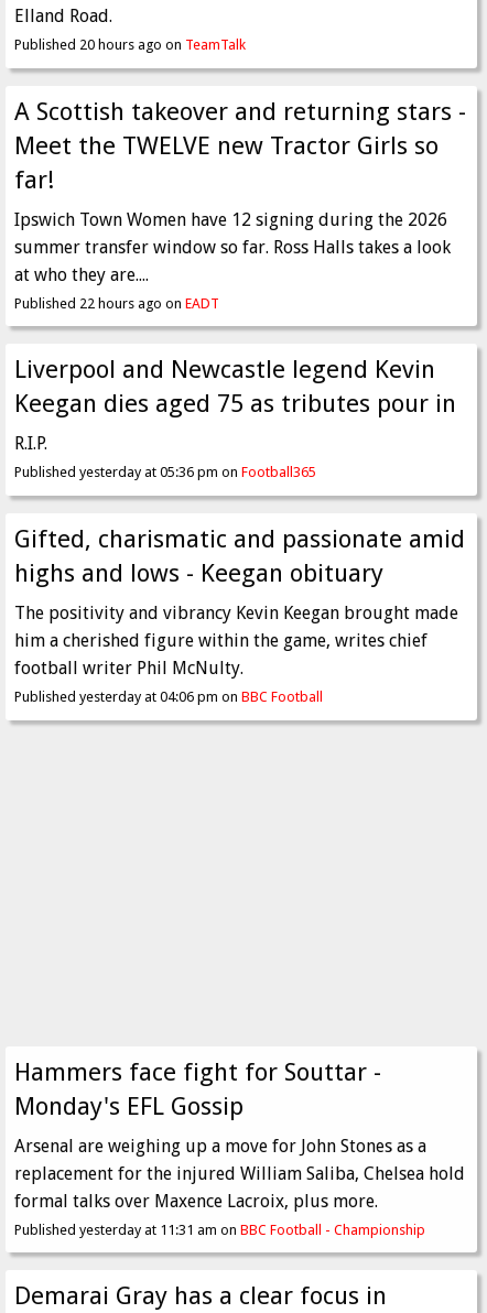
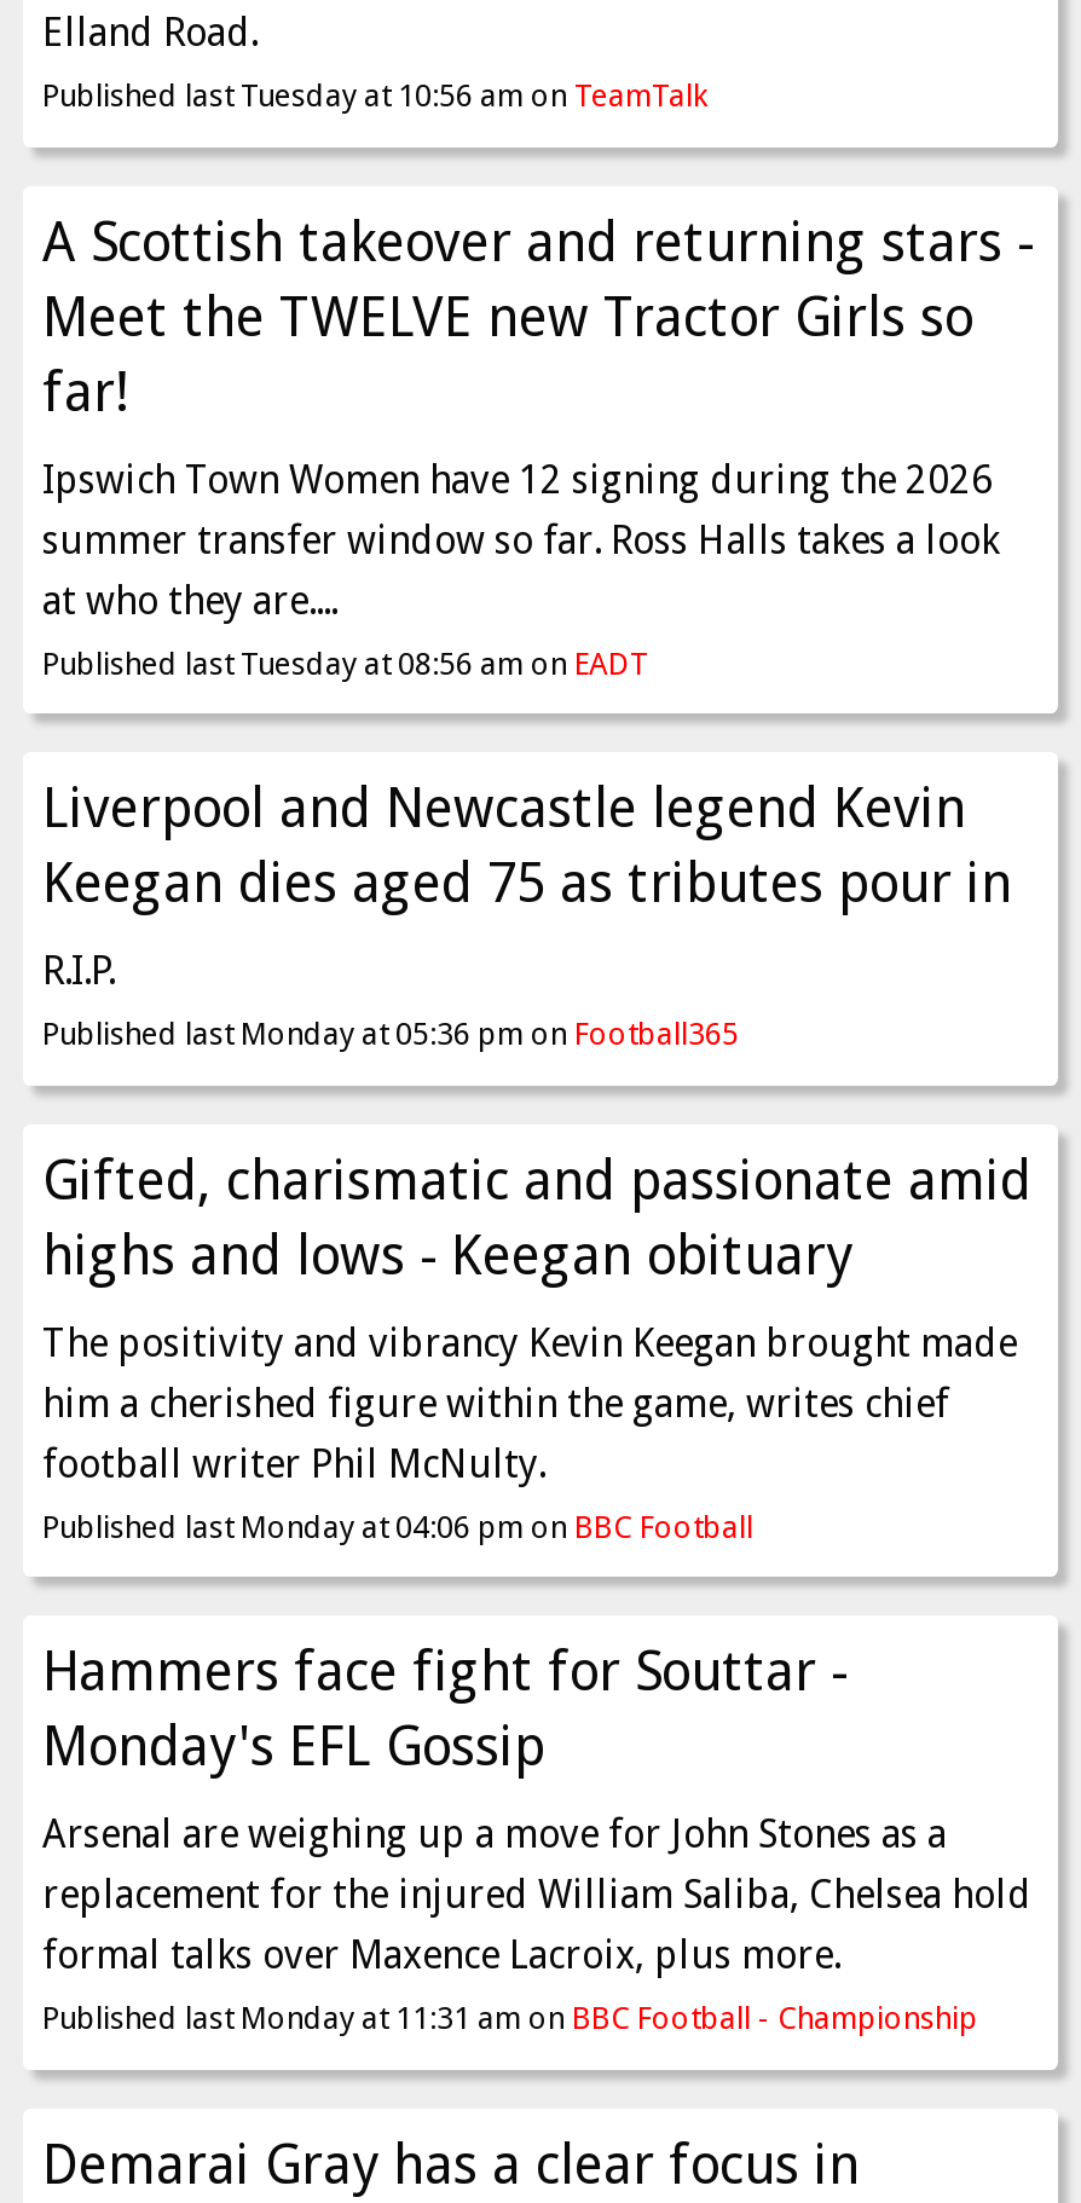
- Published 20 hours ago on TeamTalk
+ Published last Tuesday at 10:56 am on TeamTalk

- Published 22 hours ago on EADT
+ Published last Tuesday at 08:56 am on EADT

- Published yesterday at 05:36 pm on Football365
+ Published last Monday at 05:36 pm on Football365

- Published yesterday at 04:06 pm on BBC Football
+ Published last Monday at 04:06 pm on BBC Football

- Published yesterday at 11:31 am on BBC Football - Championship
+ Published last Monday at 11:31 am on BBC Football - Championship
